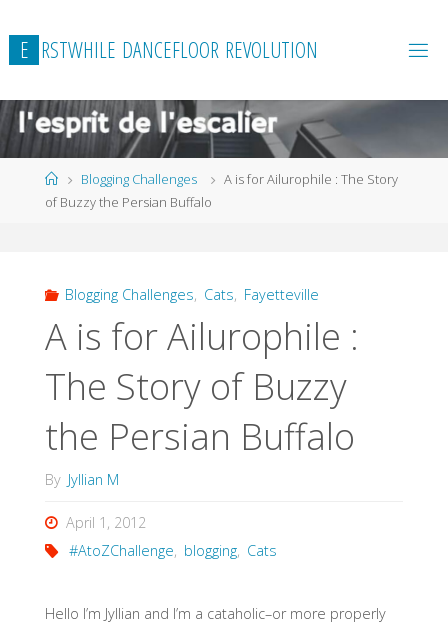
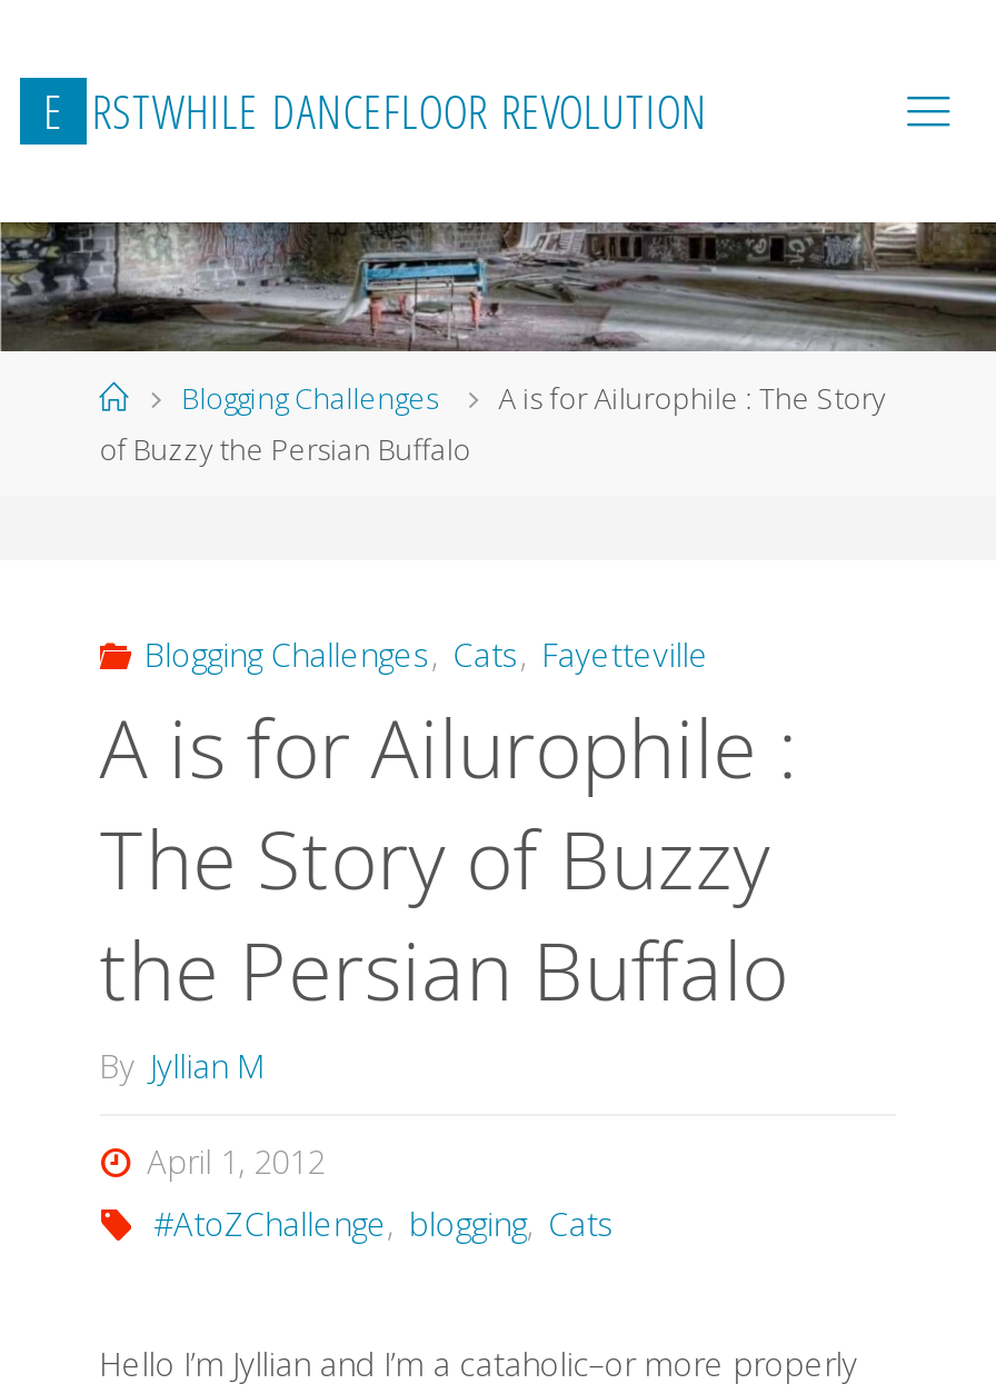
- [image]
+ [image]
